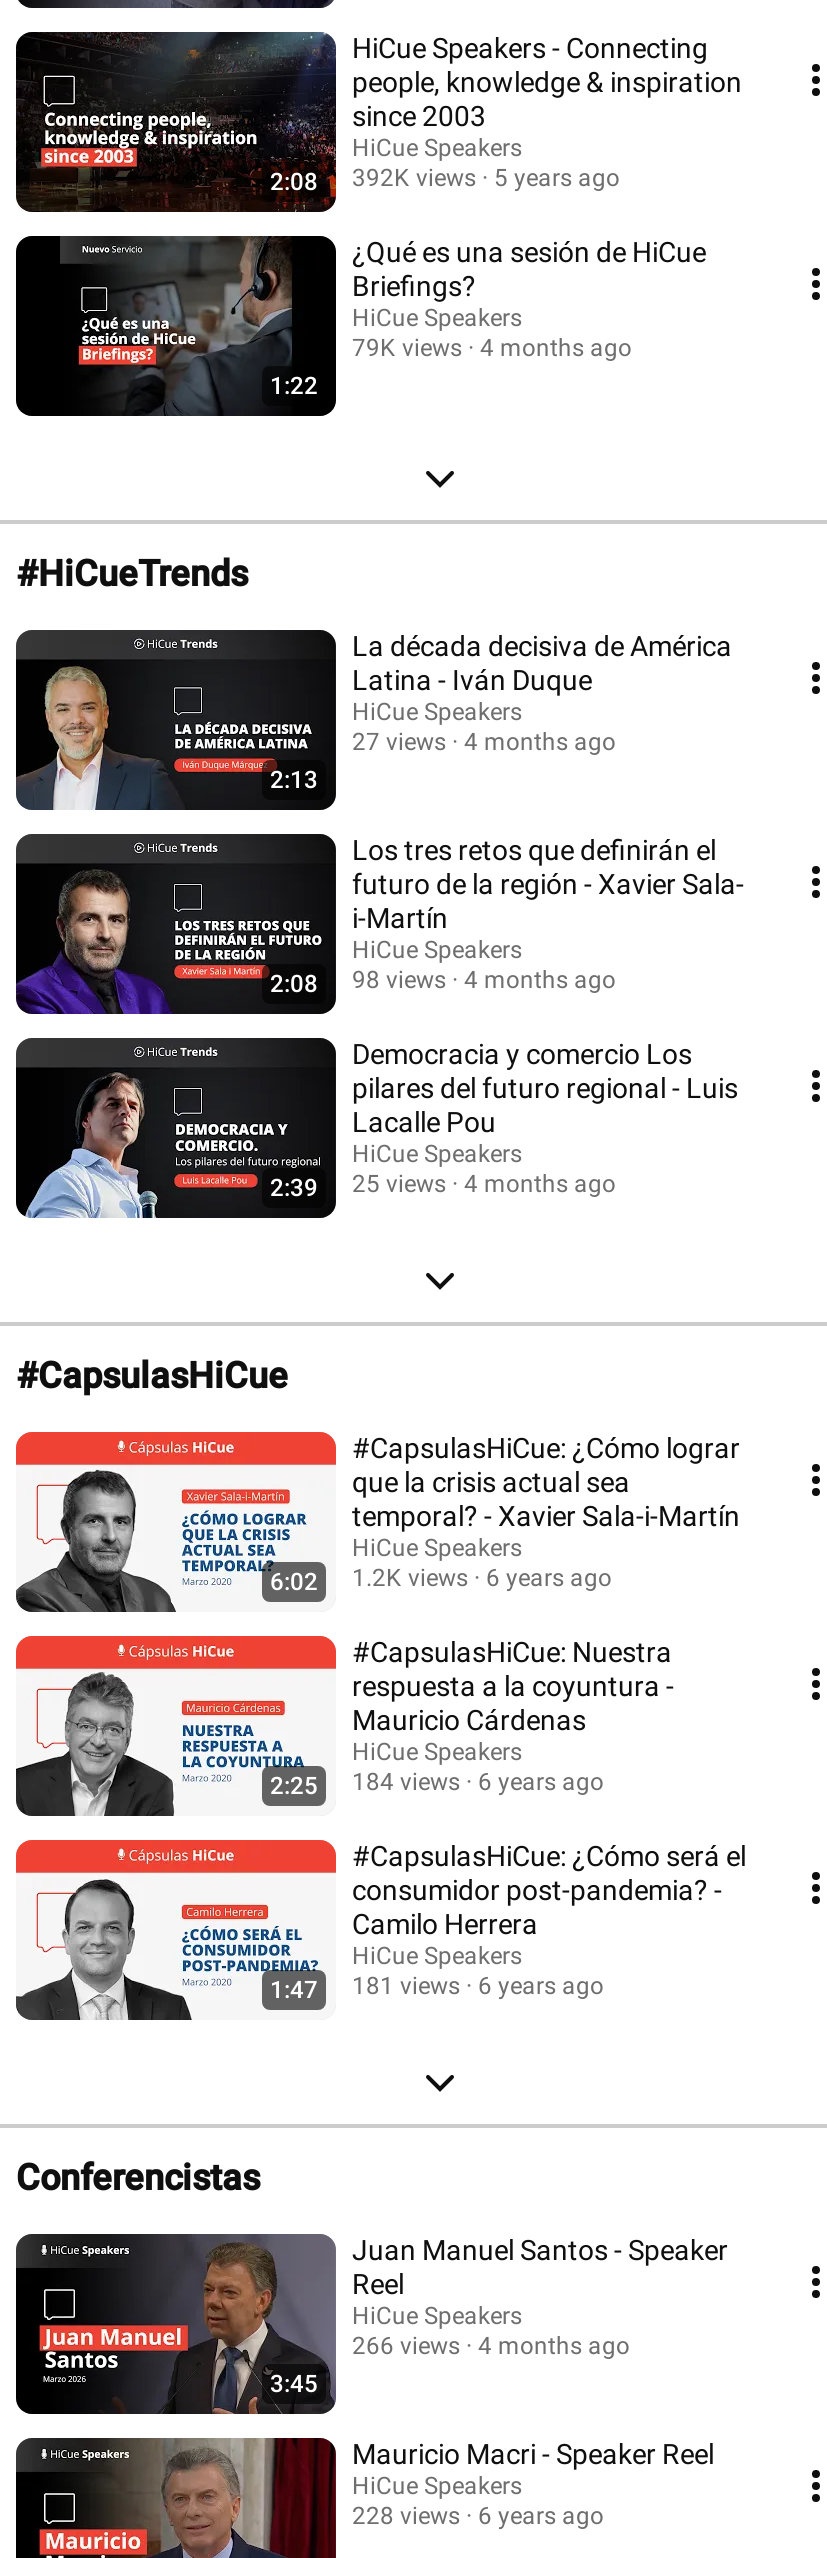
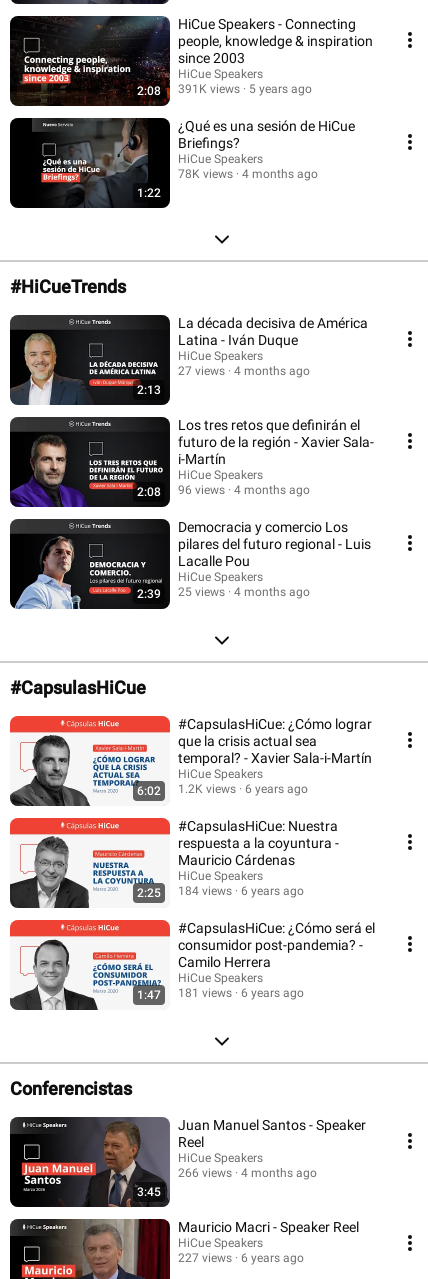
- 2:08 392K views 5 years ago
+ 2:08 391K views 5 years ago

- 79K views 4 months ago
+ 78K views 4 months ago

- 2:08 98 views 4 months ago
+ 2:08 96 views 4 months ago

- 228 views 6 years ago
+ 227 views 6 years ago
